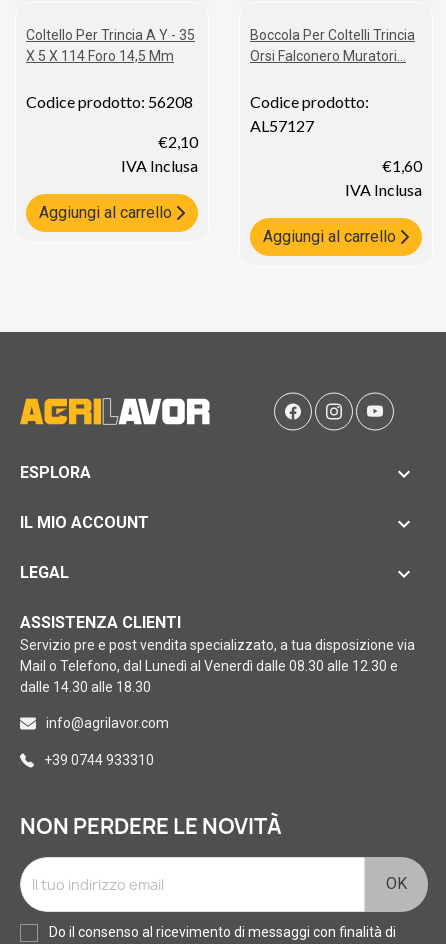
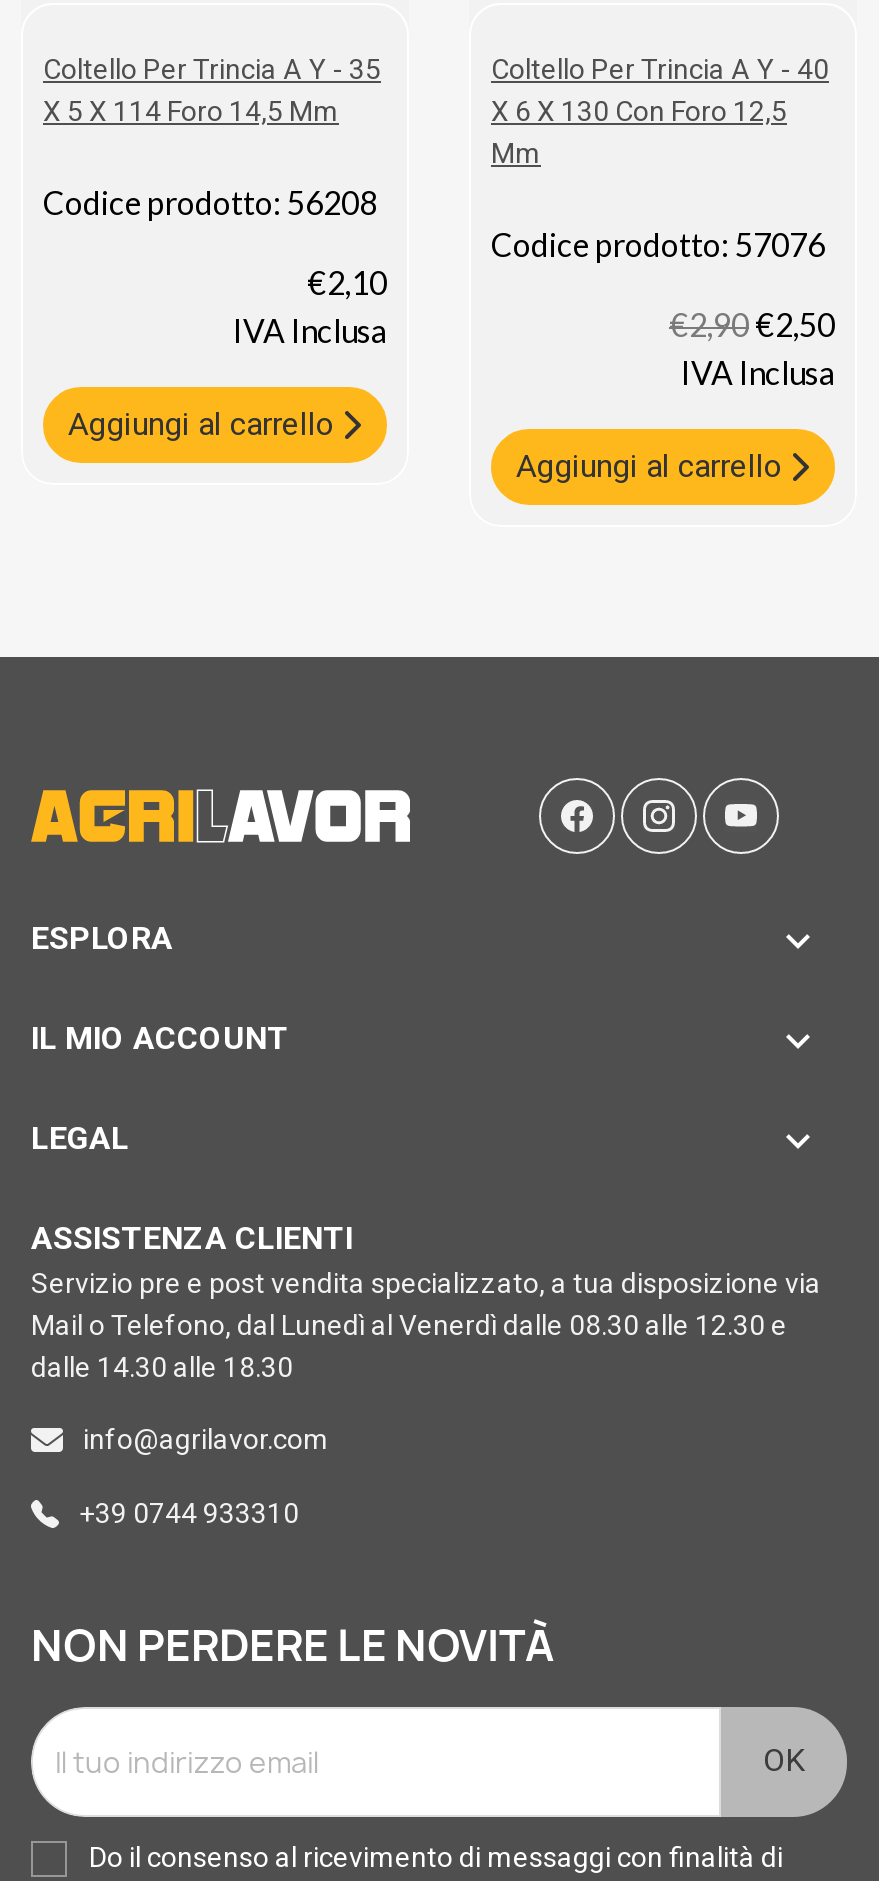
- Boccola Per Coltelli Trincia
- Orsi Falconero Muratori...
+ Coltello Per Trincia A Y - 40
+ X 6 X 130 Con Foro 12,5
+ Mm

- Codice prodotto:
- AL57127
+ Codice prodotto: 57076

- €1,60
+ €2,90 €2,50
